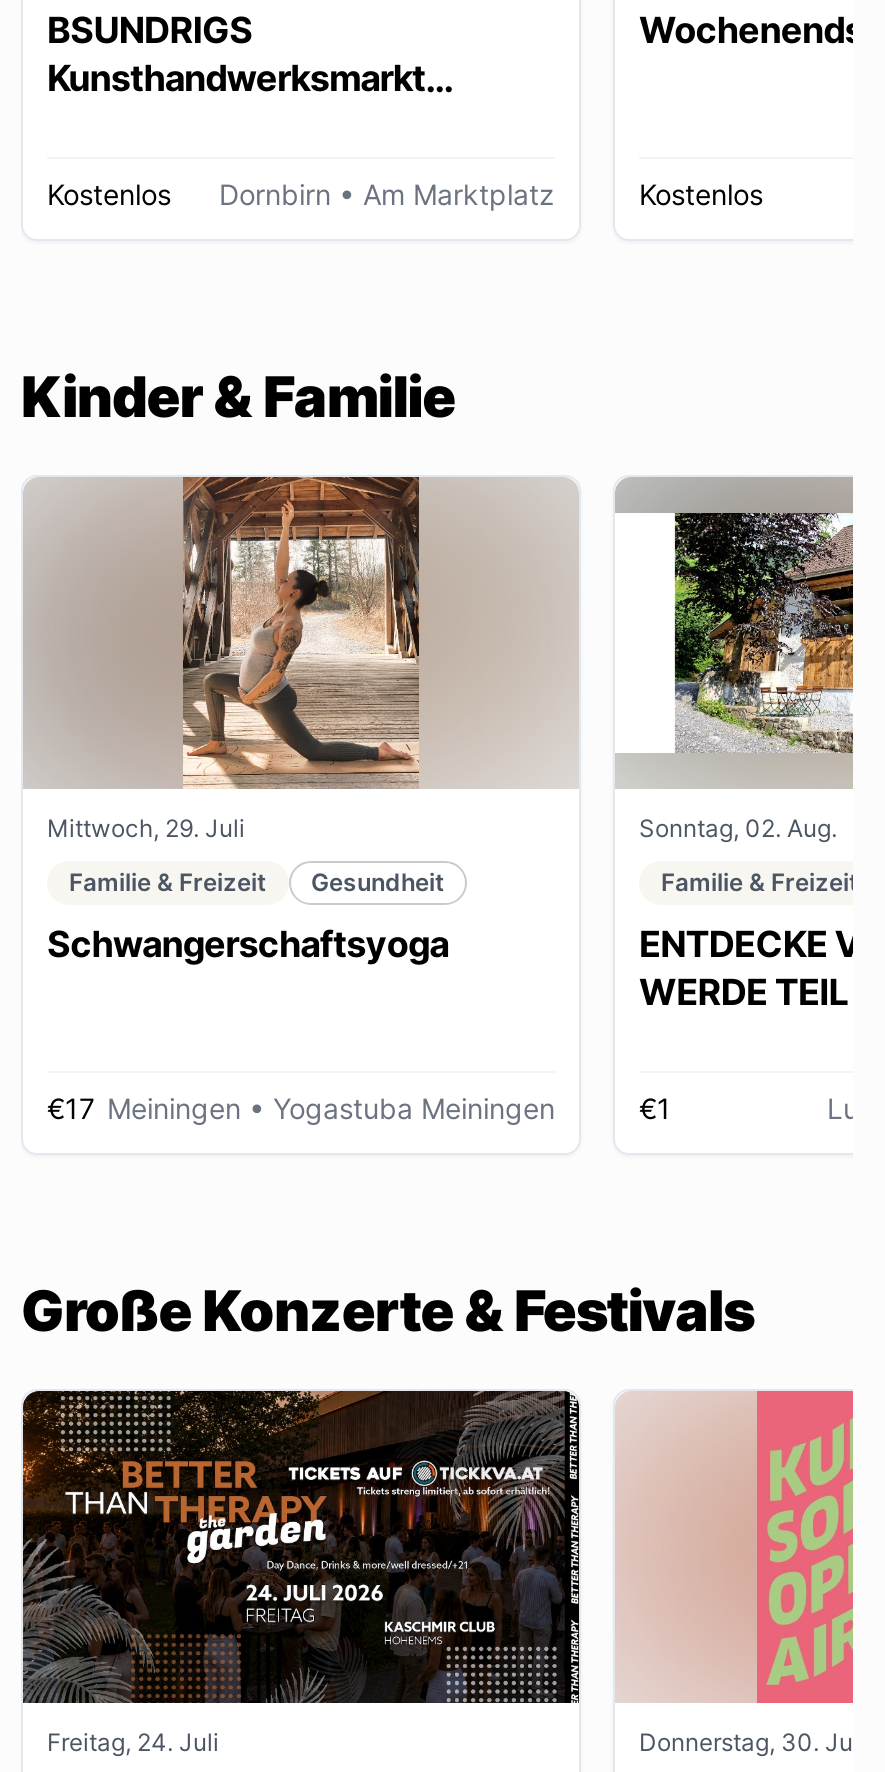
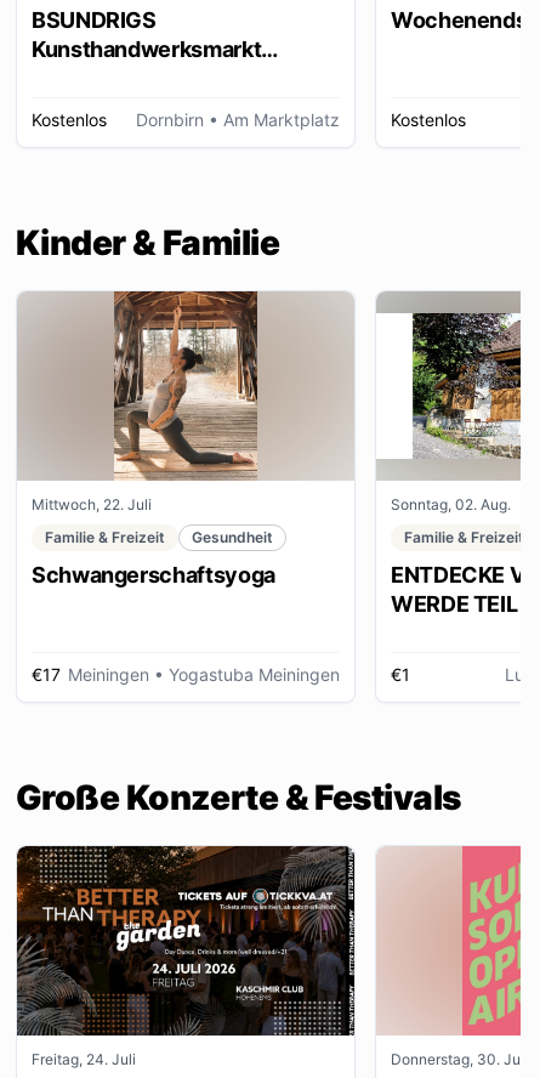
- Mittwoch, 29. Juli
+ Mittwoch, 22. Juli
